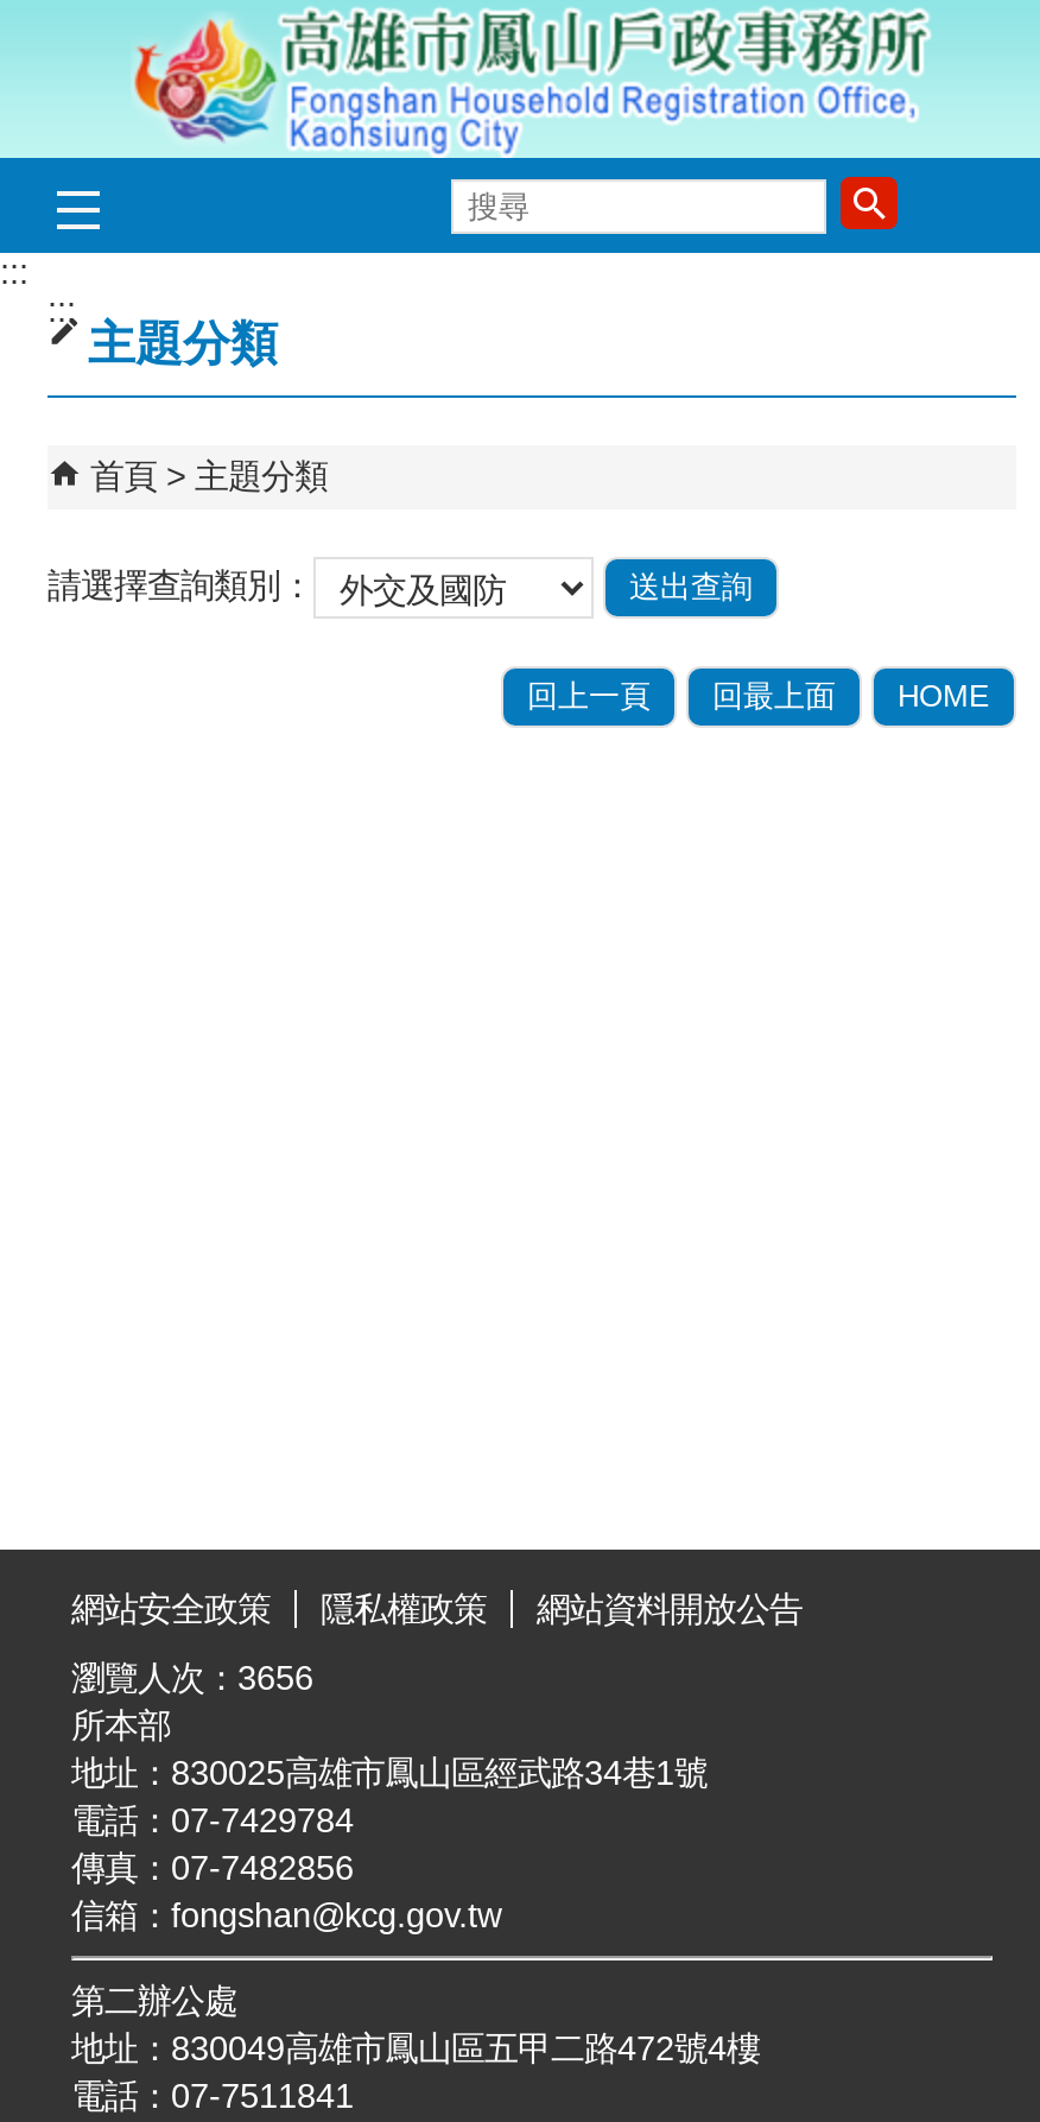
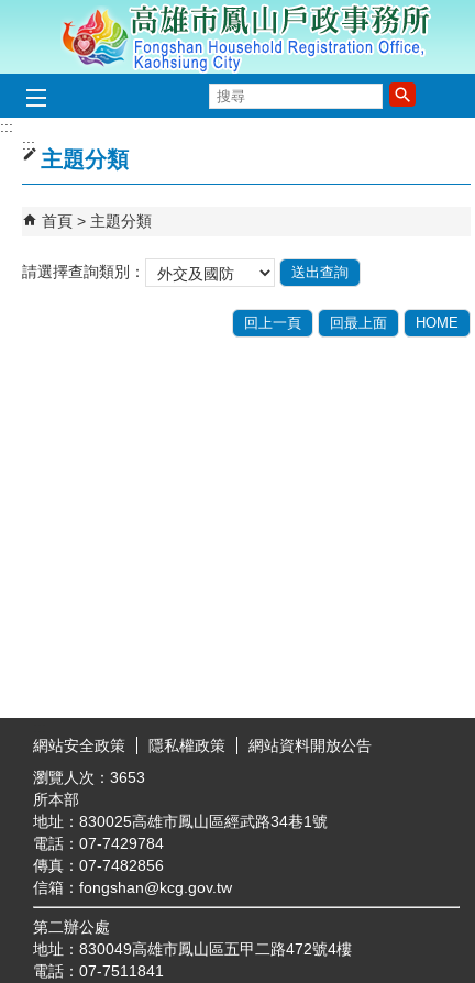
- 瀏覽人次：3656
+ 瀏覽人次：3653
